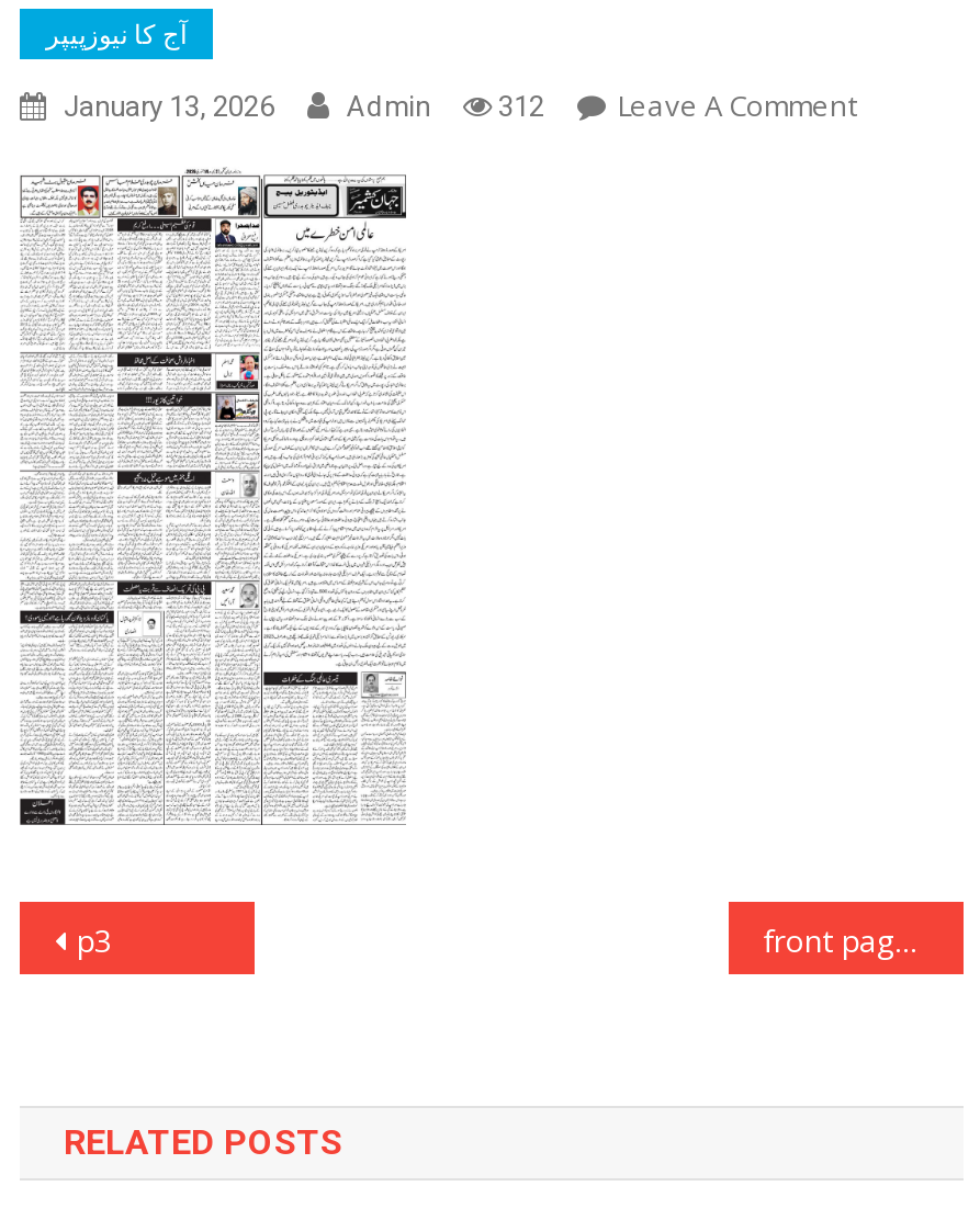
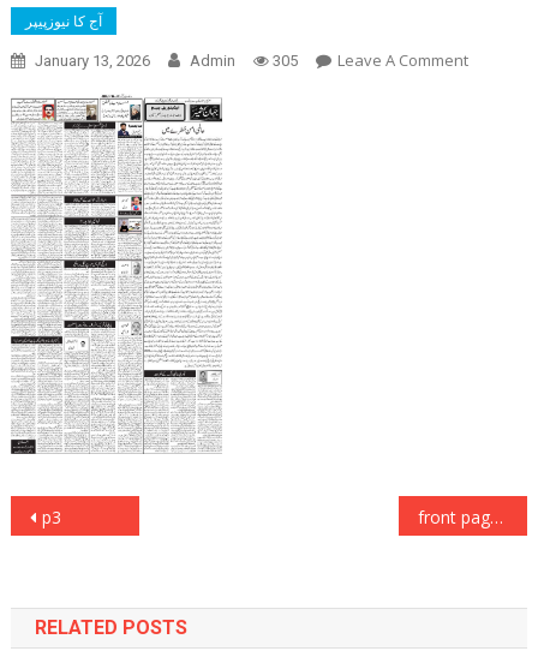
- 312
+ 305
